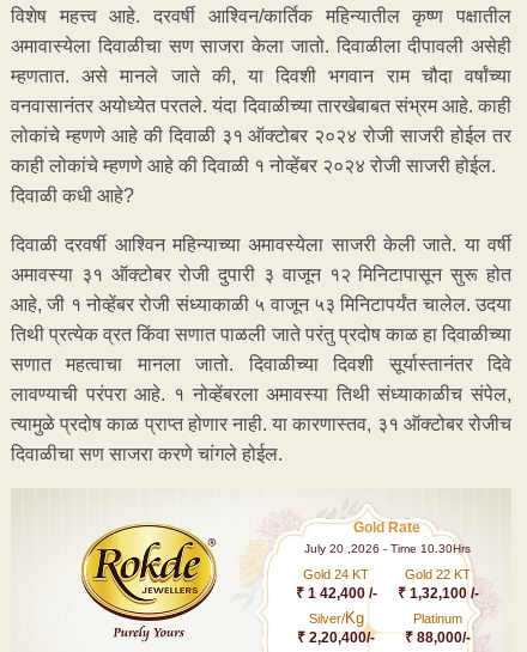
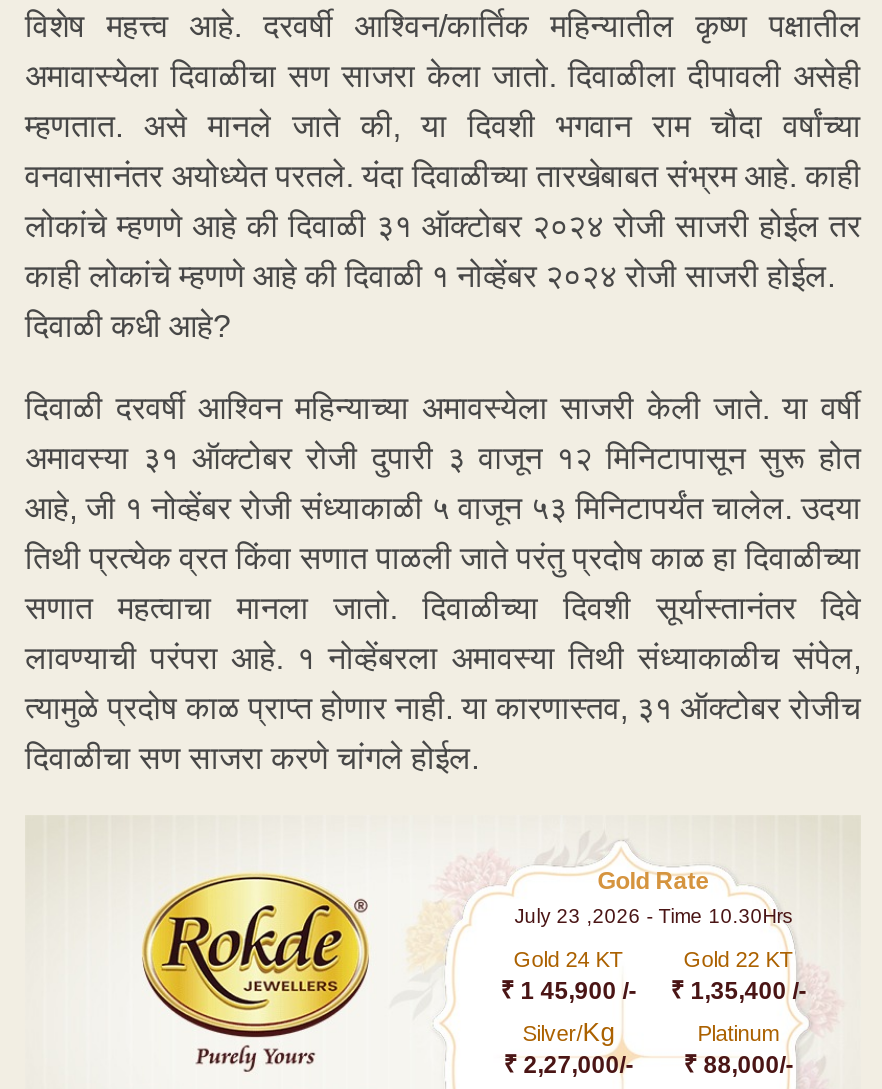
- July 20 ,2026 - Time 10.30Hrs
+ July 23 ,2026 - Time 10.30Hrs

- ₹ 1 42,400 /-
+ ₹ 1 45,900 /-

- ₹ 1,32,100 /-
+ ₹ 1,35,400 /-

- ₹ 2,20,400/- ₹ 88,000/-
+ ₹ 2,27,000/- ₹ 88,000/-
